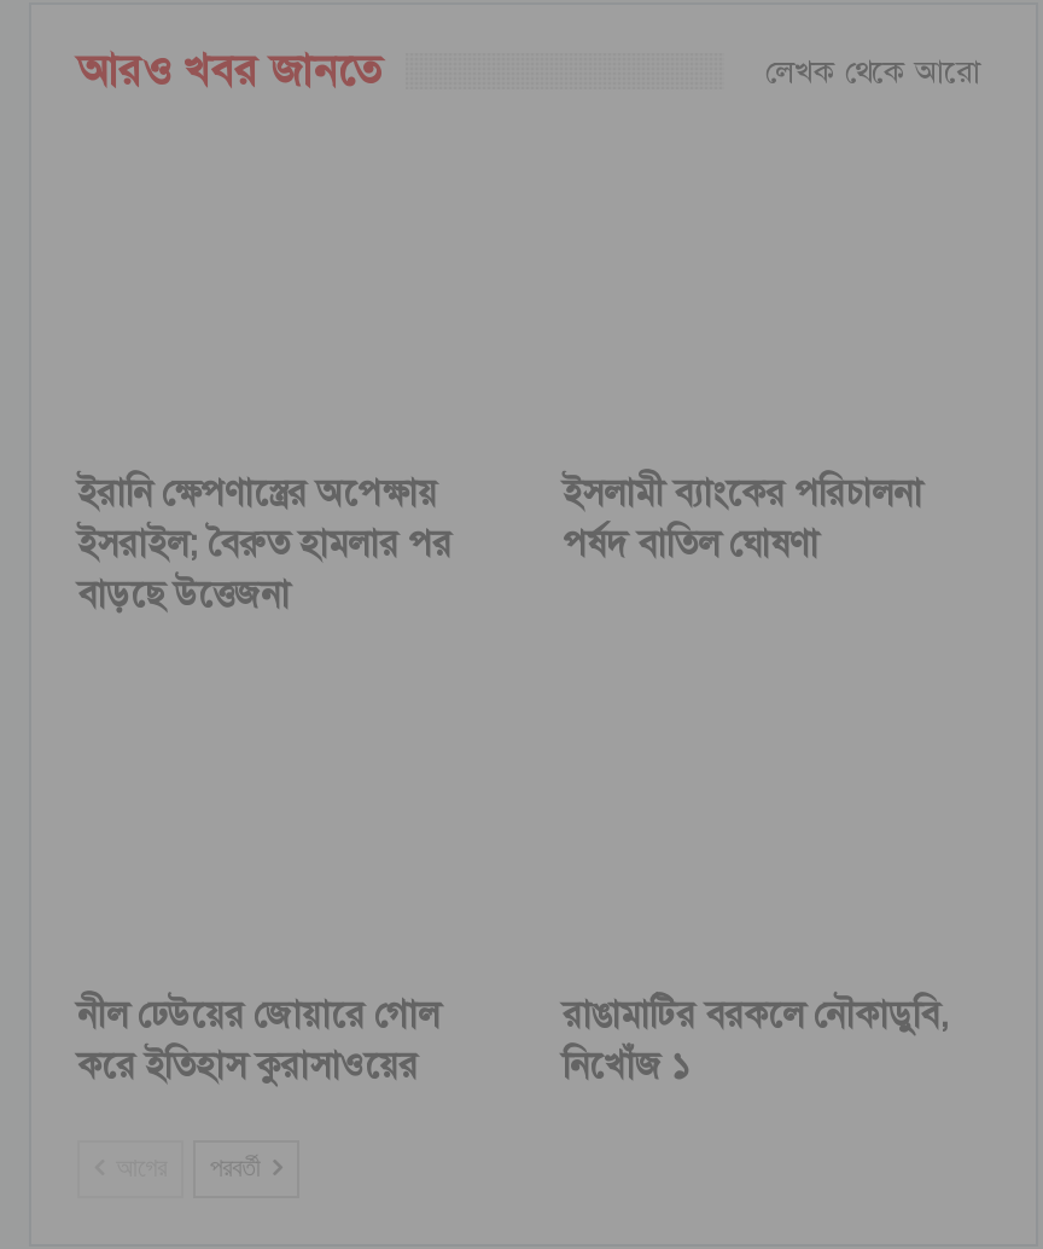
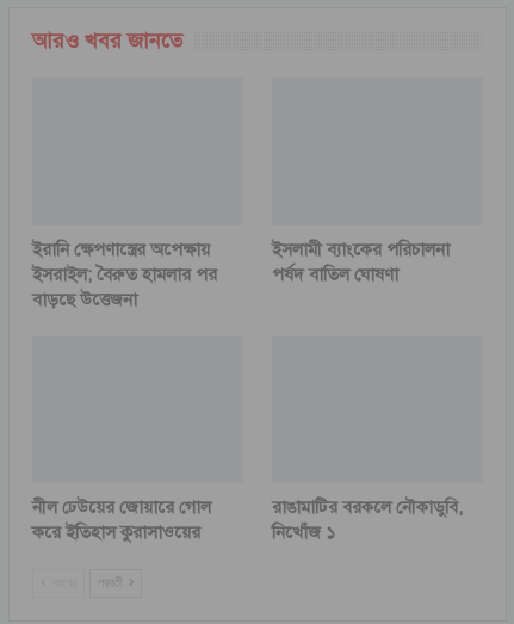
- লেখক থেকে আরো
